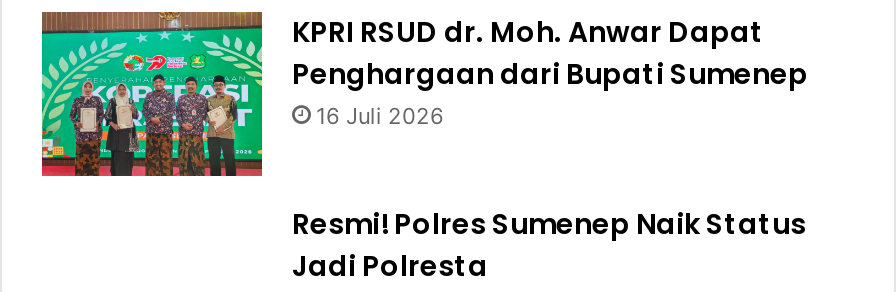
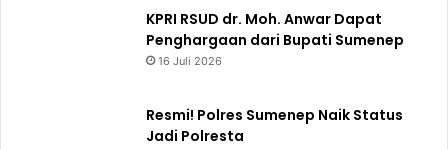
- [image]
